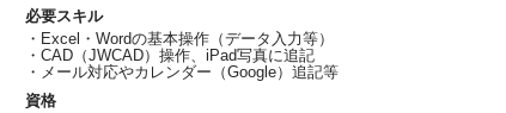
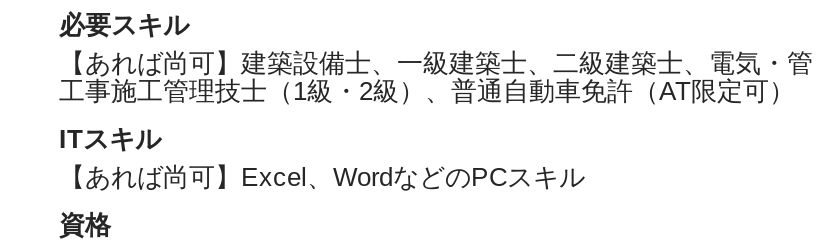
- ・Excel・Wordの基本操作（データ入力等）
- ・CAD（JWCAD）操作、iPad写真に追記
- ・メール対応やカレンダー（Google）追記等
+ 【あれば尚可】建築設備士、一級建築士、二級建築士、電気・管
+ 工事施工管理技士（1級・2級）、普通自動車免許（AT限定可）
+ ITスキル
+ 【あれば尚可】Excel、WordなどのPCスキル
